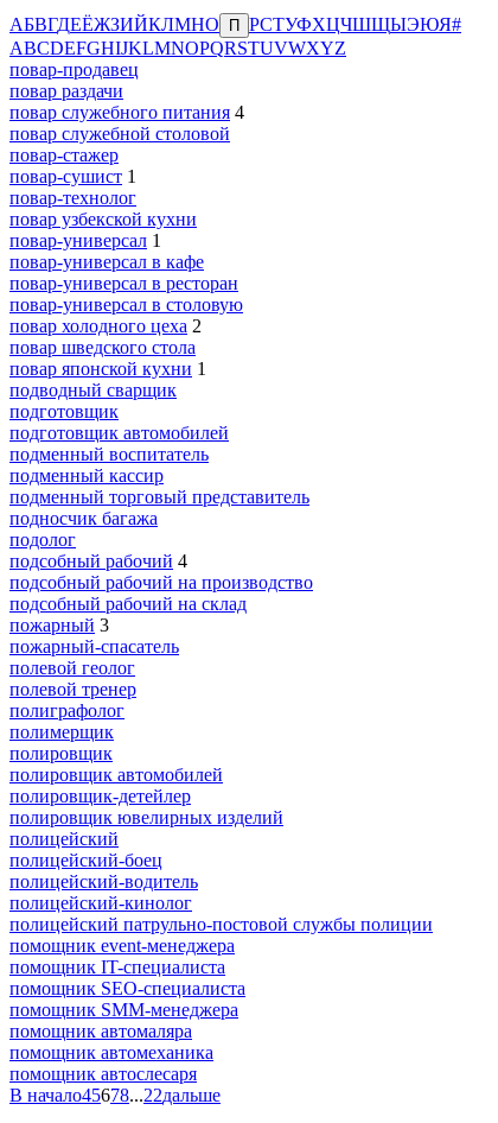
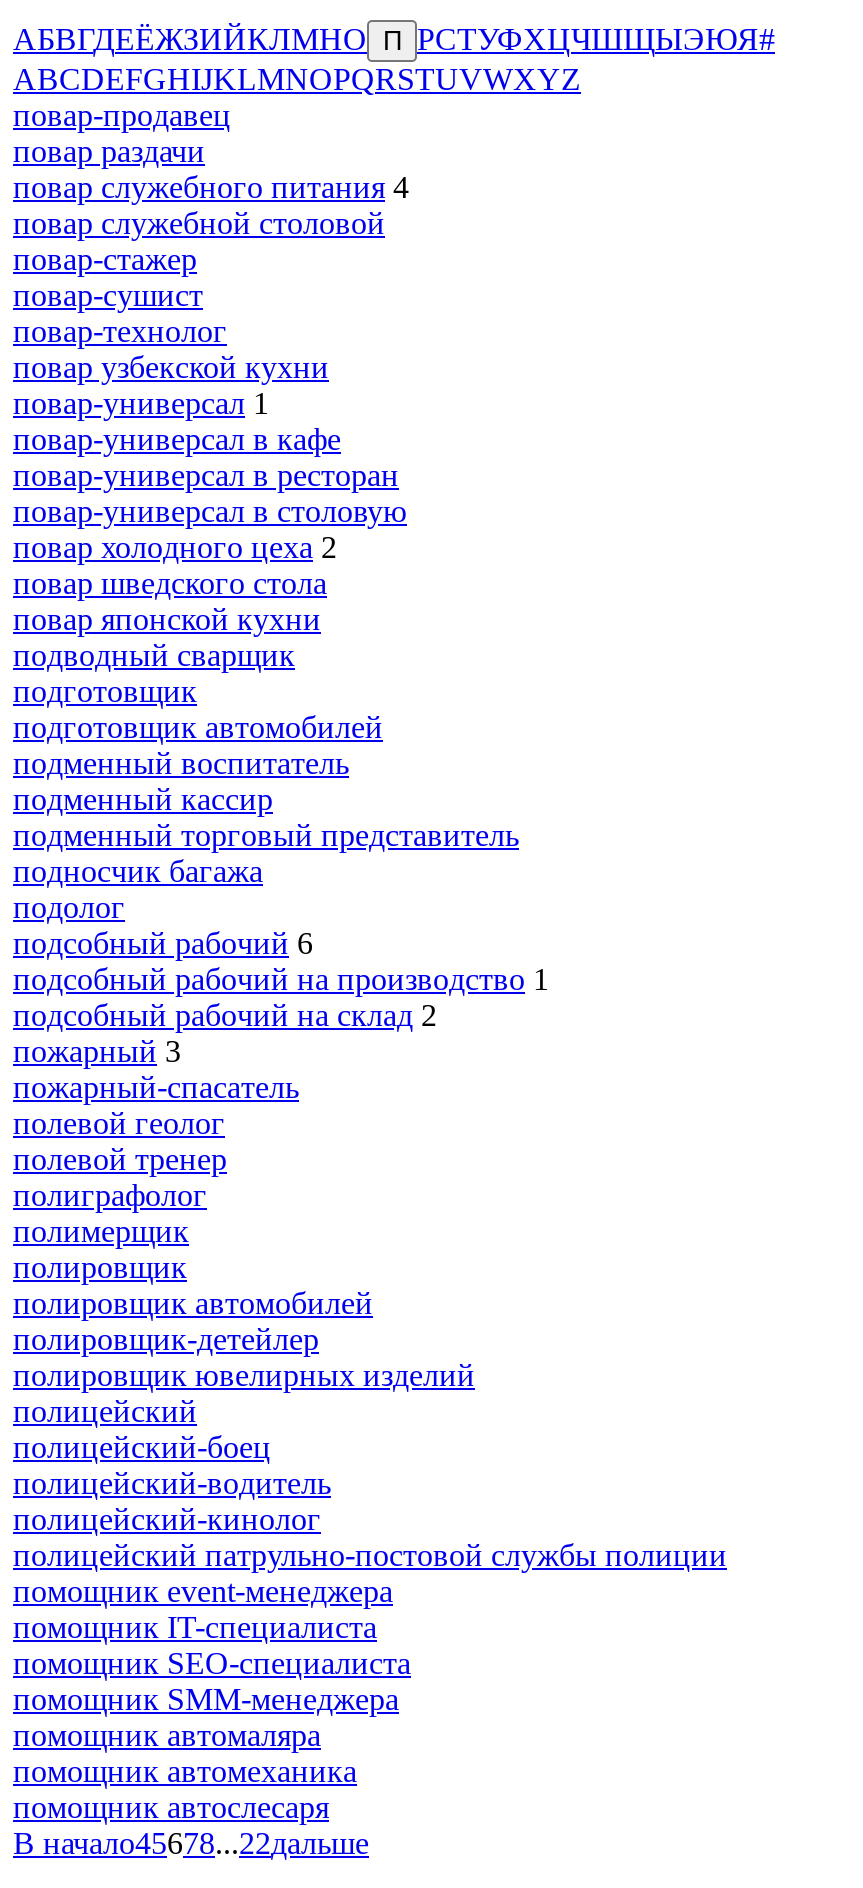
- повар-сушист 1
+ повар-сушист

- повар японской кухни 1
+ повар японской кухни

- подсобный рабочий 4
- подсобный рабочий на производство
- подсобный рабочий на склад
+ подсобный рабочий 6
+ подсобный рабочий на производство 1
+ подсобный рабочий на склад 2
